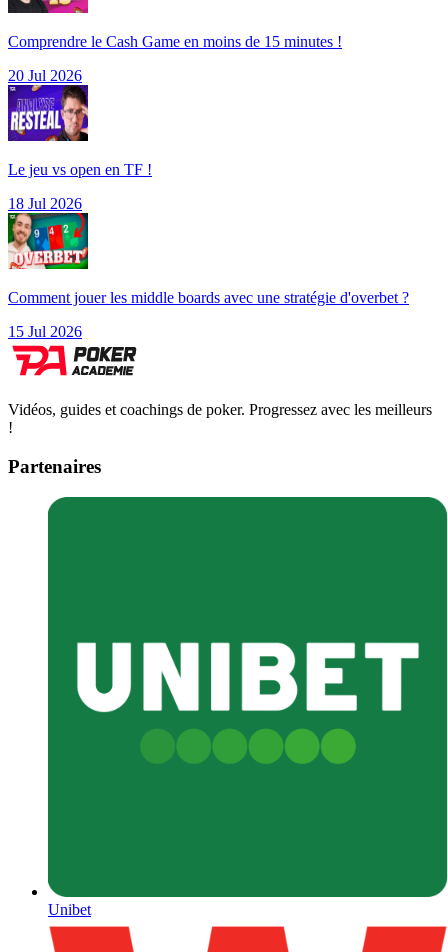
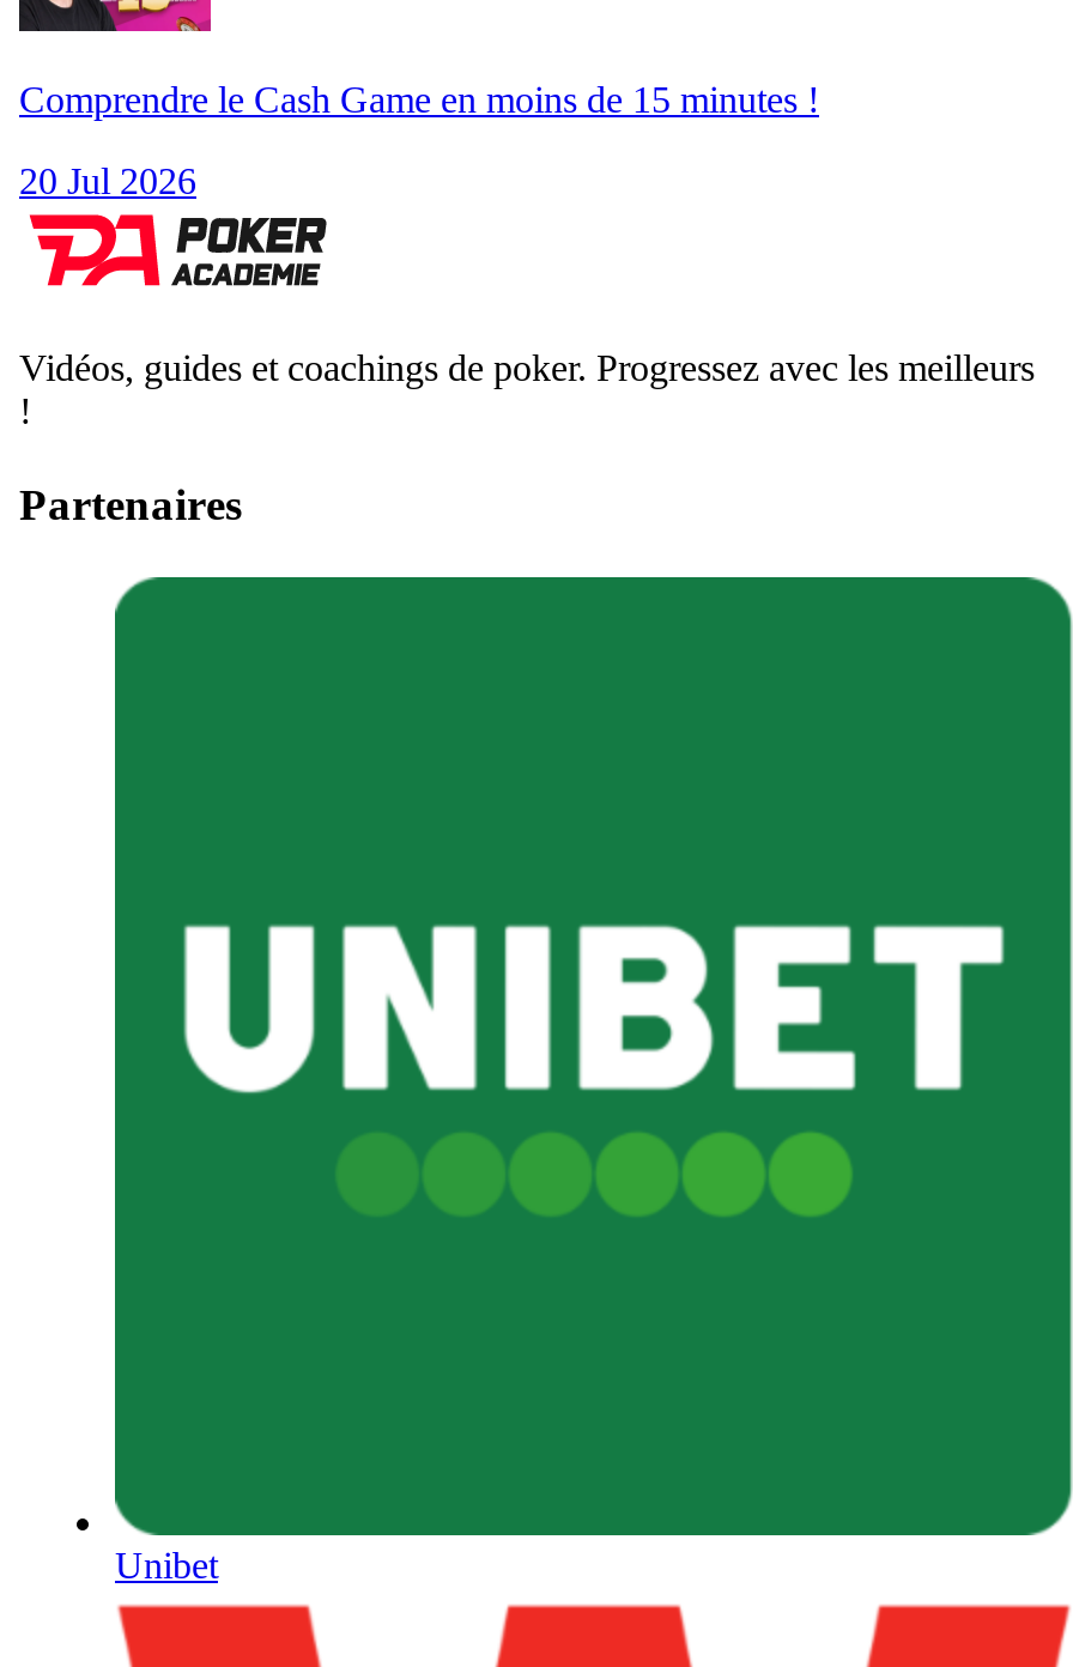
- [image]
- Le jeu vs open en TF !
- 18 Jul 2026

- [image]
- Comment jouer les middle boards avec une stratégie d'overbet ?
- 15 Jul 2026
